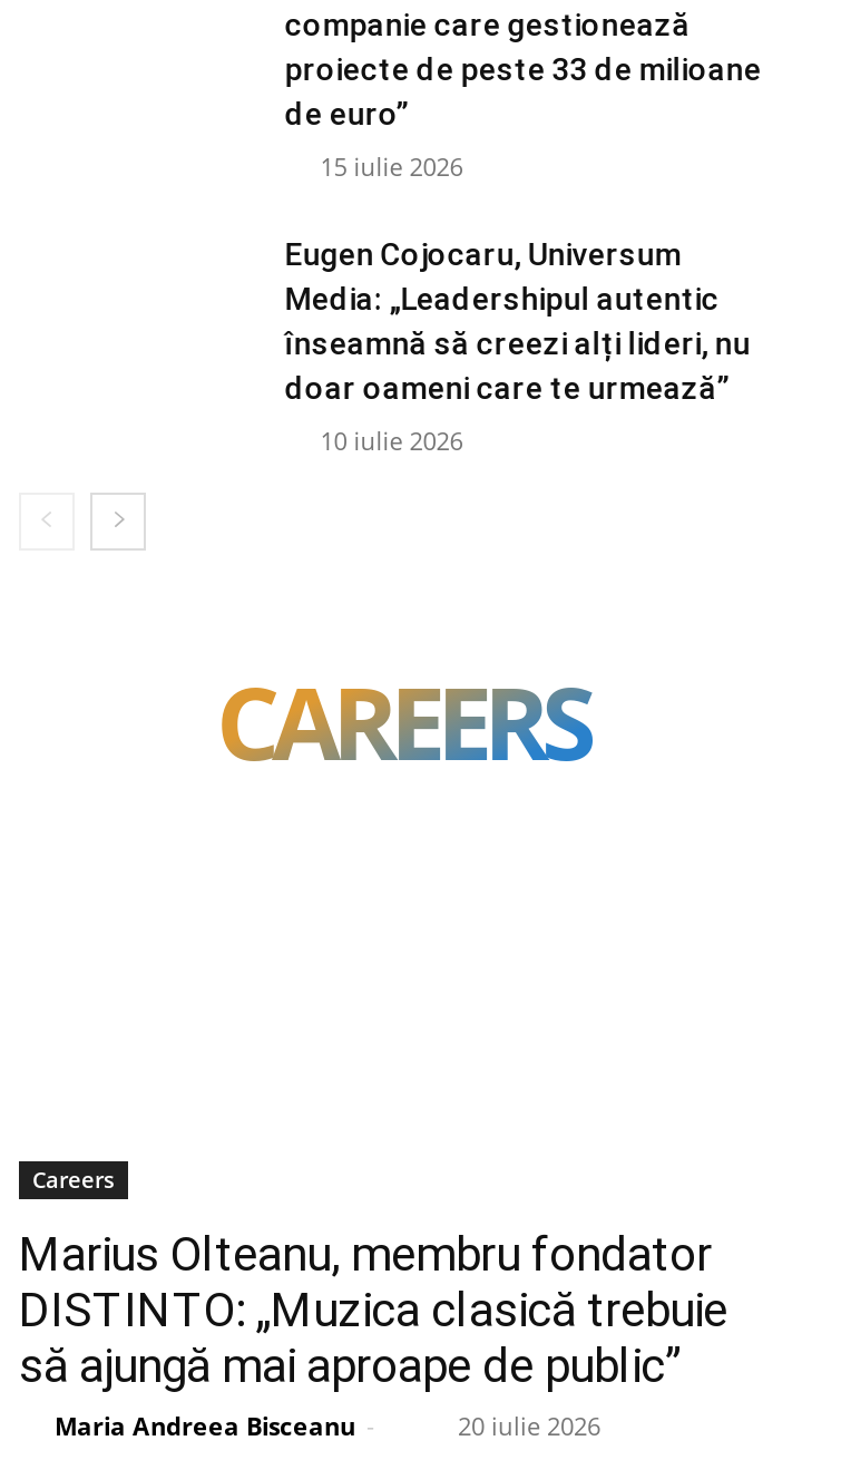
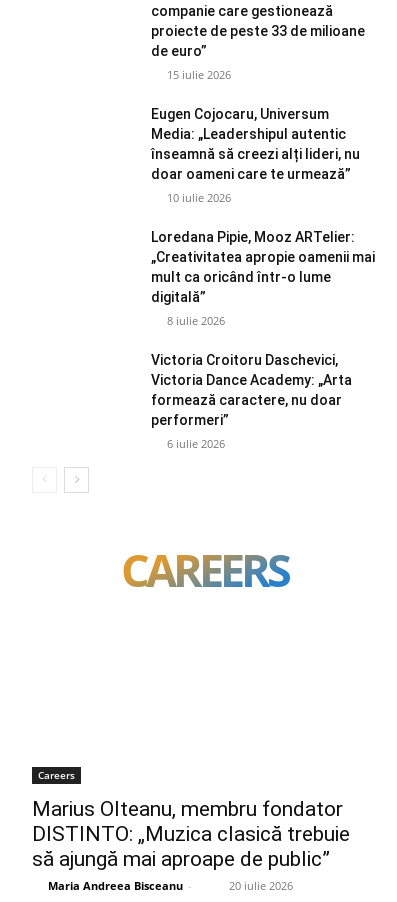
+ Loredana Pipie, Mooz ARTelier:
+ „Creativitatea apropie oamenii mai
+ mult ca oricând într-o lume
+ digitală”
+ 8 iulie 2026
+ Victoria Croitoru Daschevici,
+ Victoria Dance Academy: „Arta
+ formează caractere, nu doar
+ performeri”
+ 6 iulie 2026
